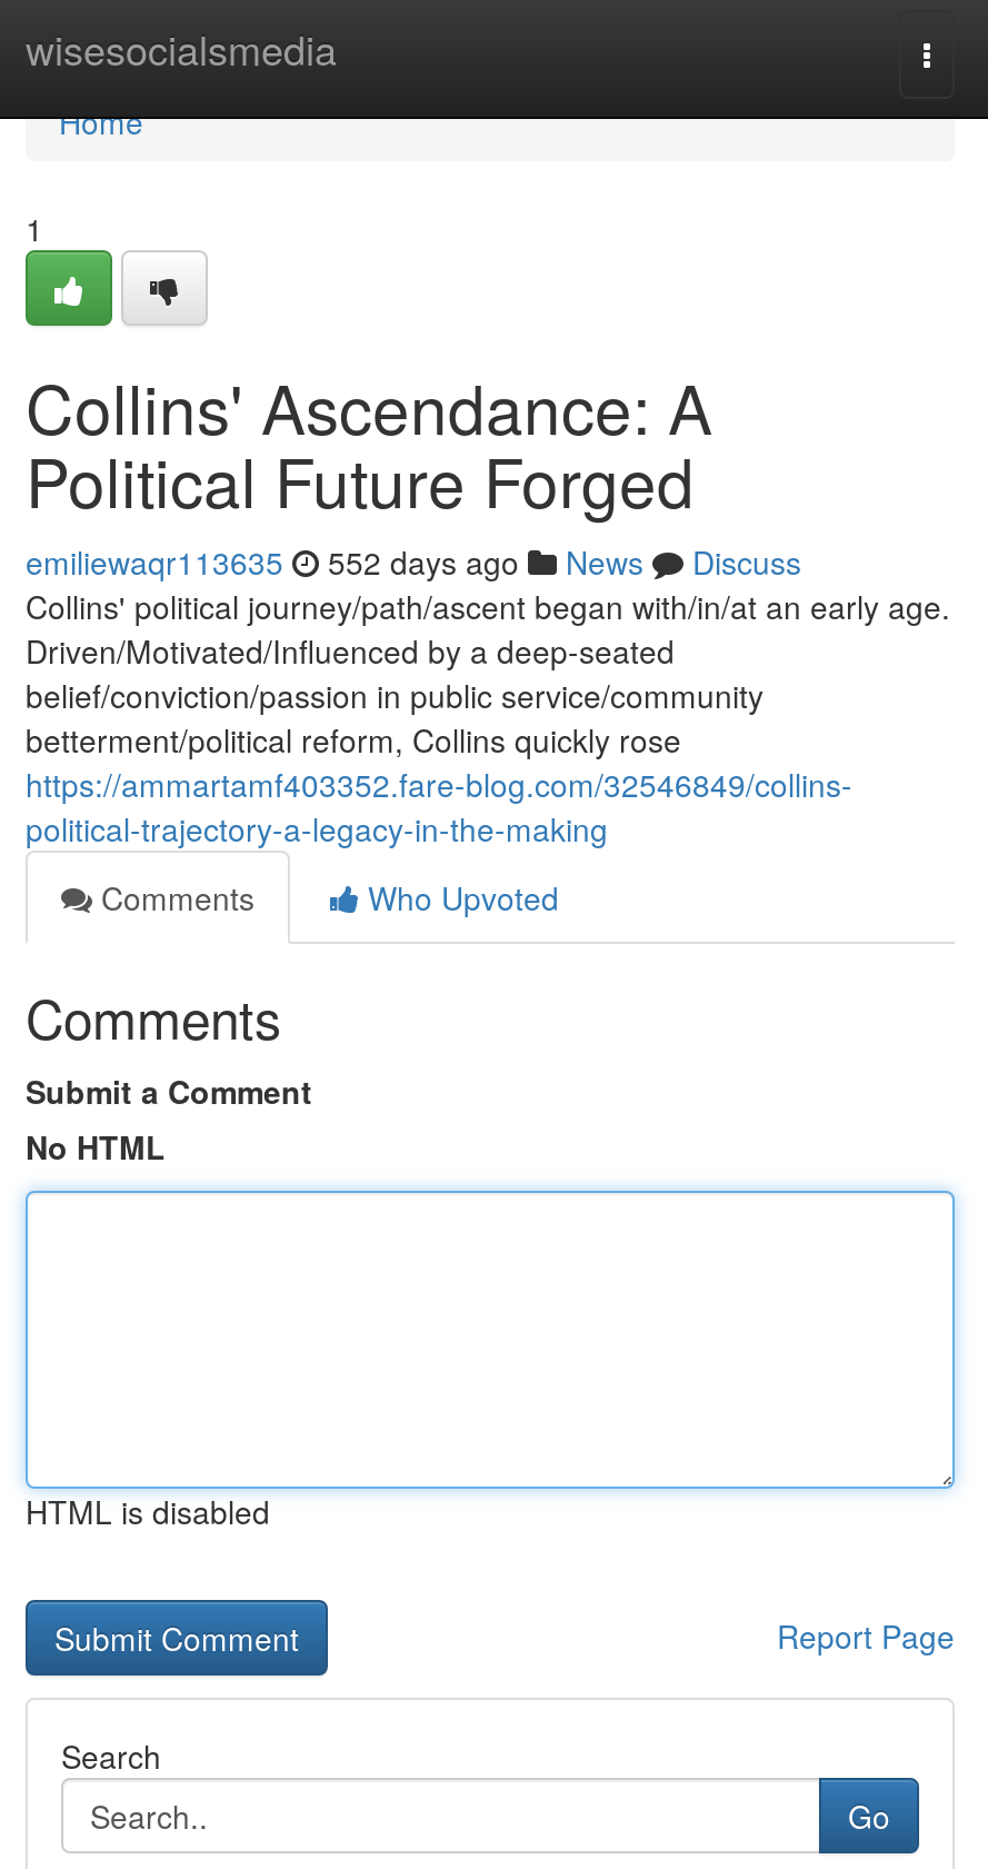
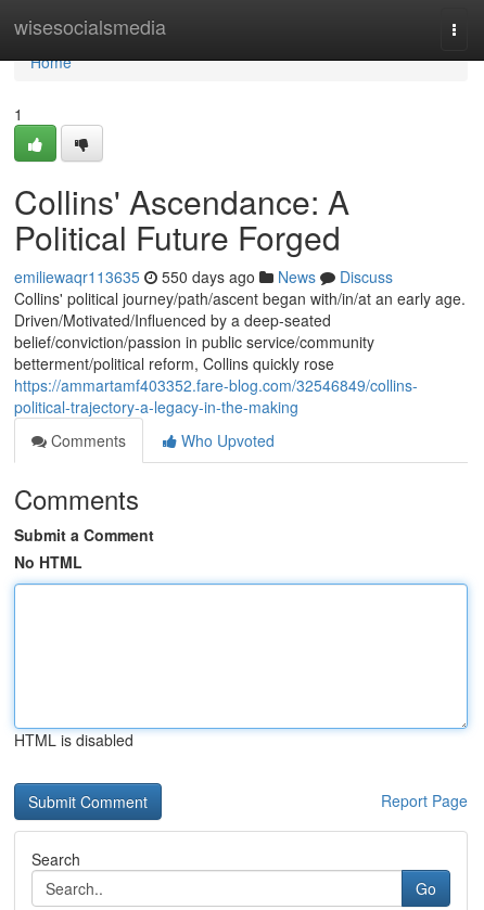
- emiliewaqr113635 552 days ago News Discuss
+ emiliewaqr113635 550 days ago News Discuss
